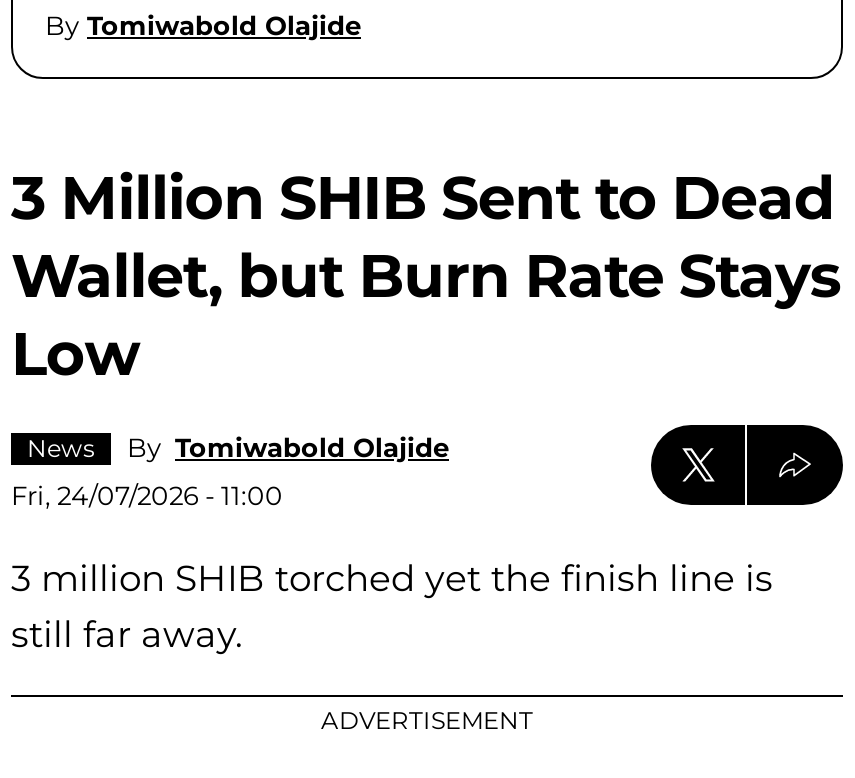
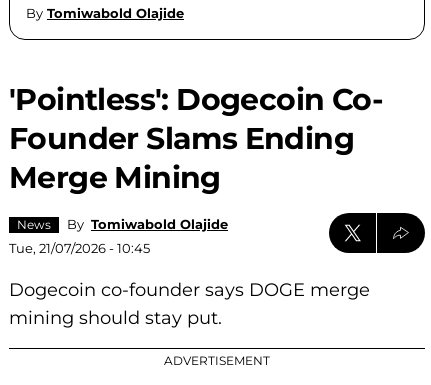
- 3 Million SHIB Sent to Dead
- Wallet, but Burn Rate Stays
- Low
+ 'Pointless': Dogecoin Co-
+ Founder Slams Ending
+ Merge Mining

- Fri, 24/07/2026 - 11:00
+ Tue, 21/07/2026 - 10:45

- 3 million SHIB torched yet the finish line is
- still far away.
+ Dogecoin co-founder says DOGE merge
+ mining should stay put.
